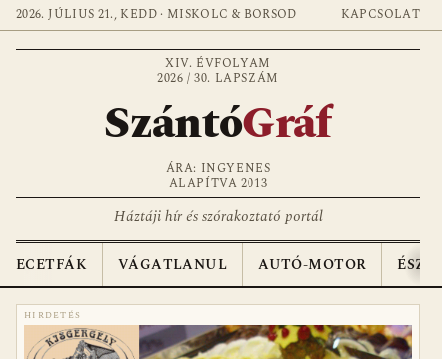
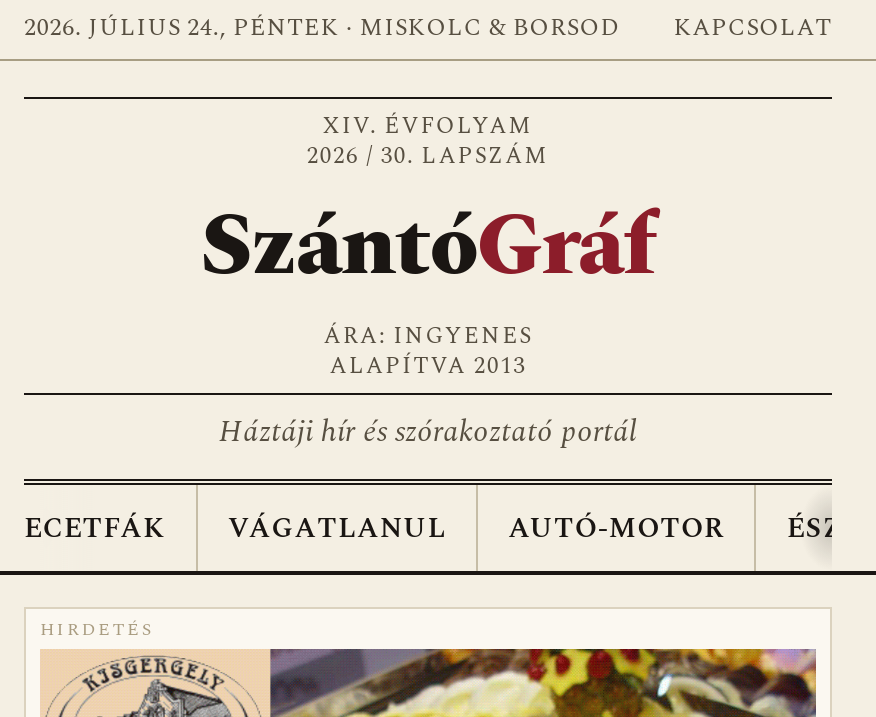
- 2026. JÚLIUS 21., KEDD · MISKOLC & BORSOD
+ 2026. JÚLIUS 24., PÉNTEK · MISKOLC & BORSOD
